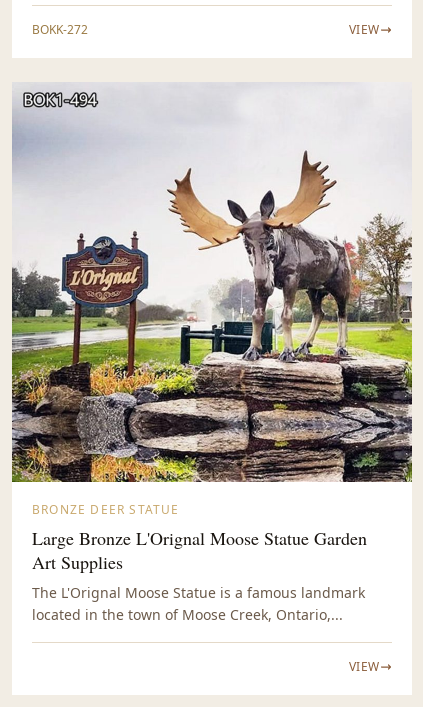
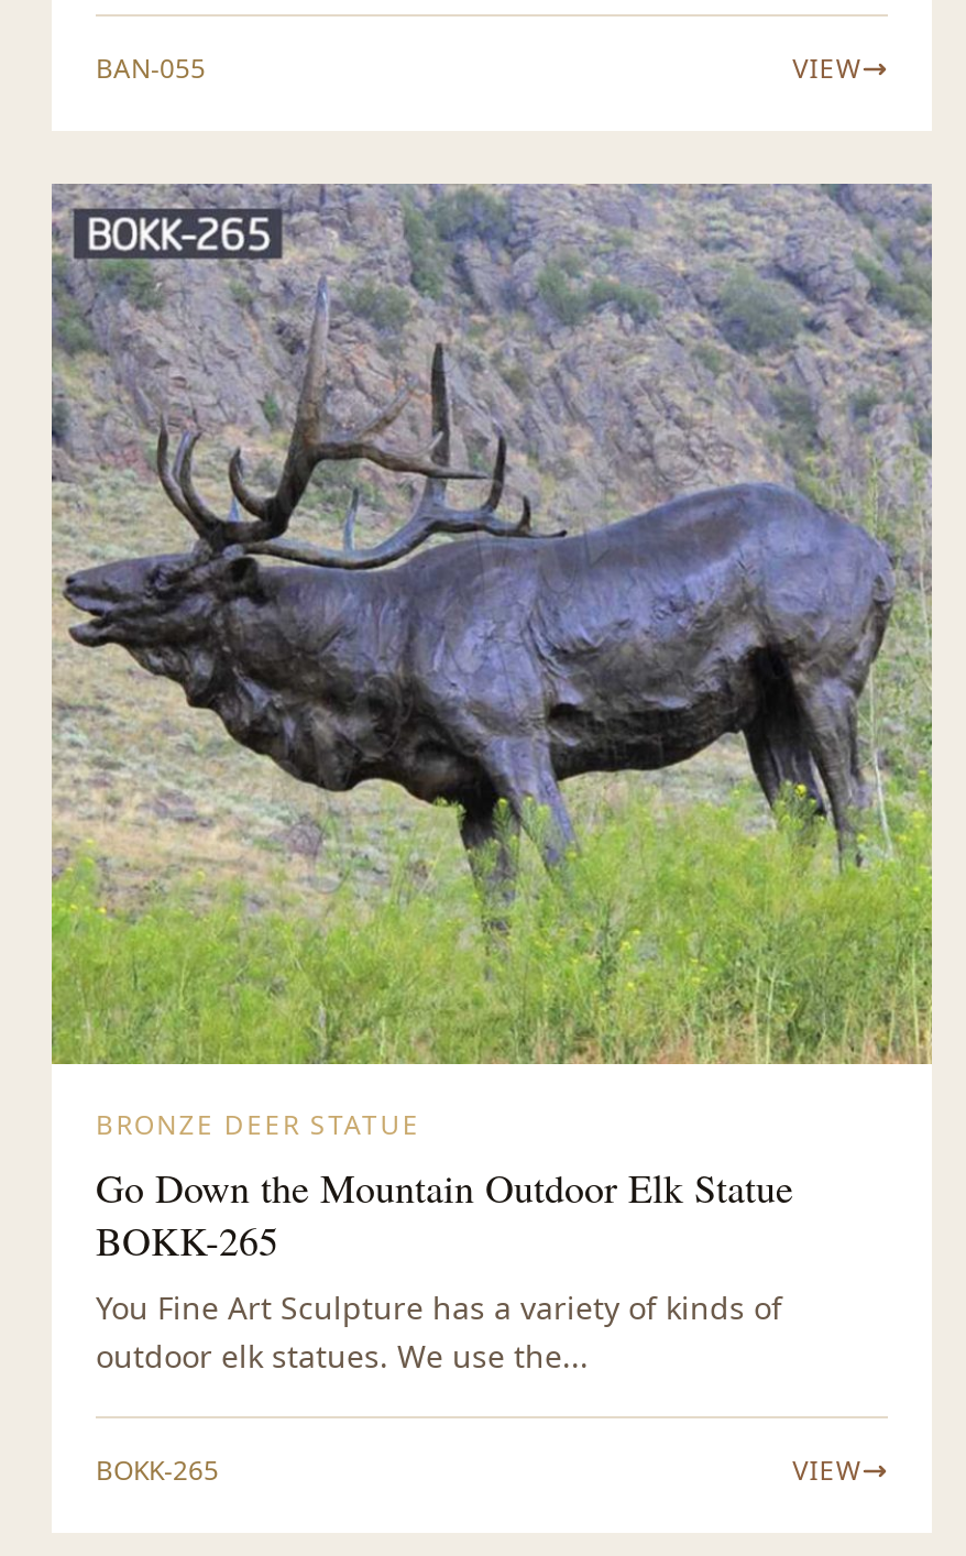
- BOKK-272
+ BAN-055

- [image]
+ [image]

- Large Bronze L'Orignal Moose Statue Garden
- Art Supplies
- The L'Orignal Moose Statue is a famous landmark
- located in the town of Moose Creek, Ontario,...
+ Go Down the Mountain Outdoor Elk Statue
+ BOKK-265
+ You Fine Art Sculpture has a variety of kinds of
+ outdoor elk statues. We use the...
+ BOKK-265
